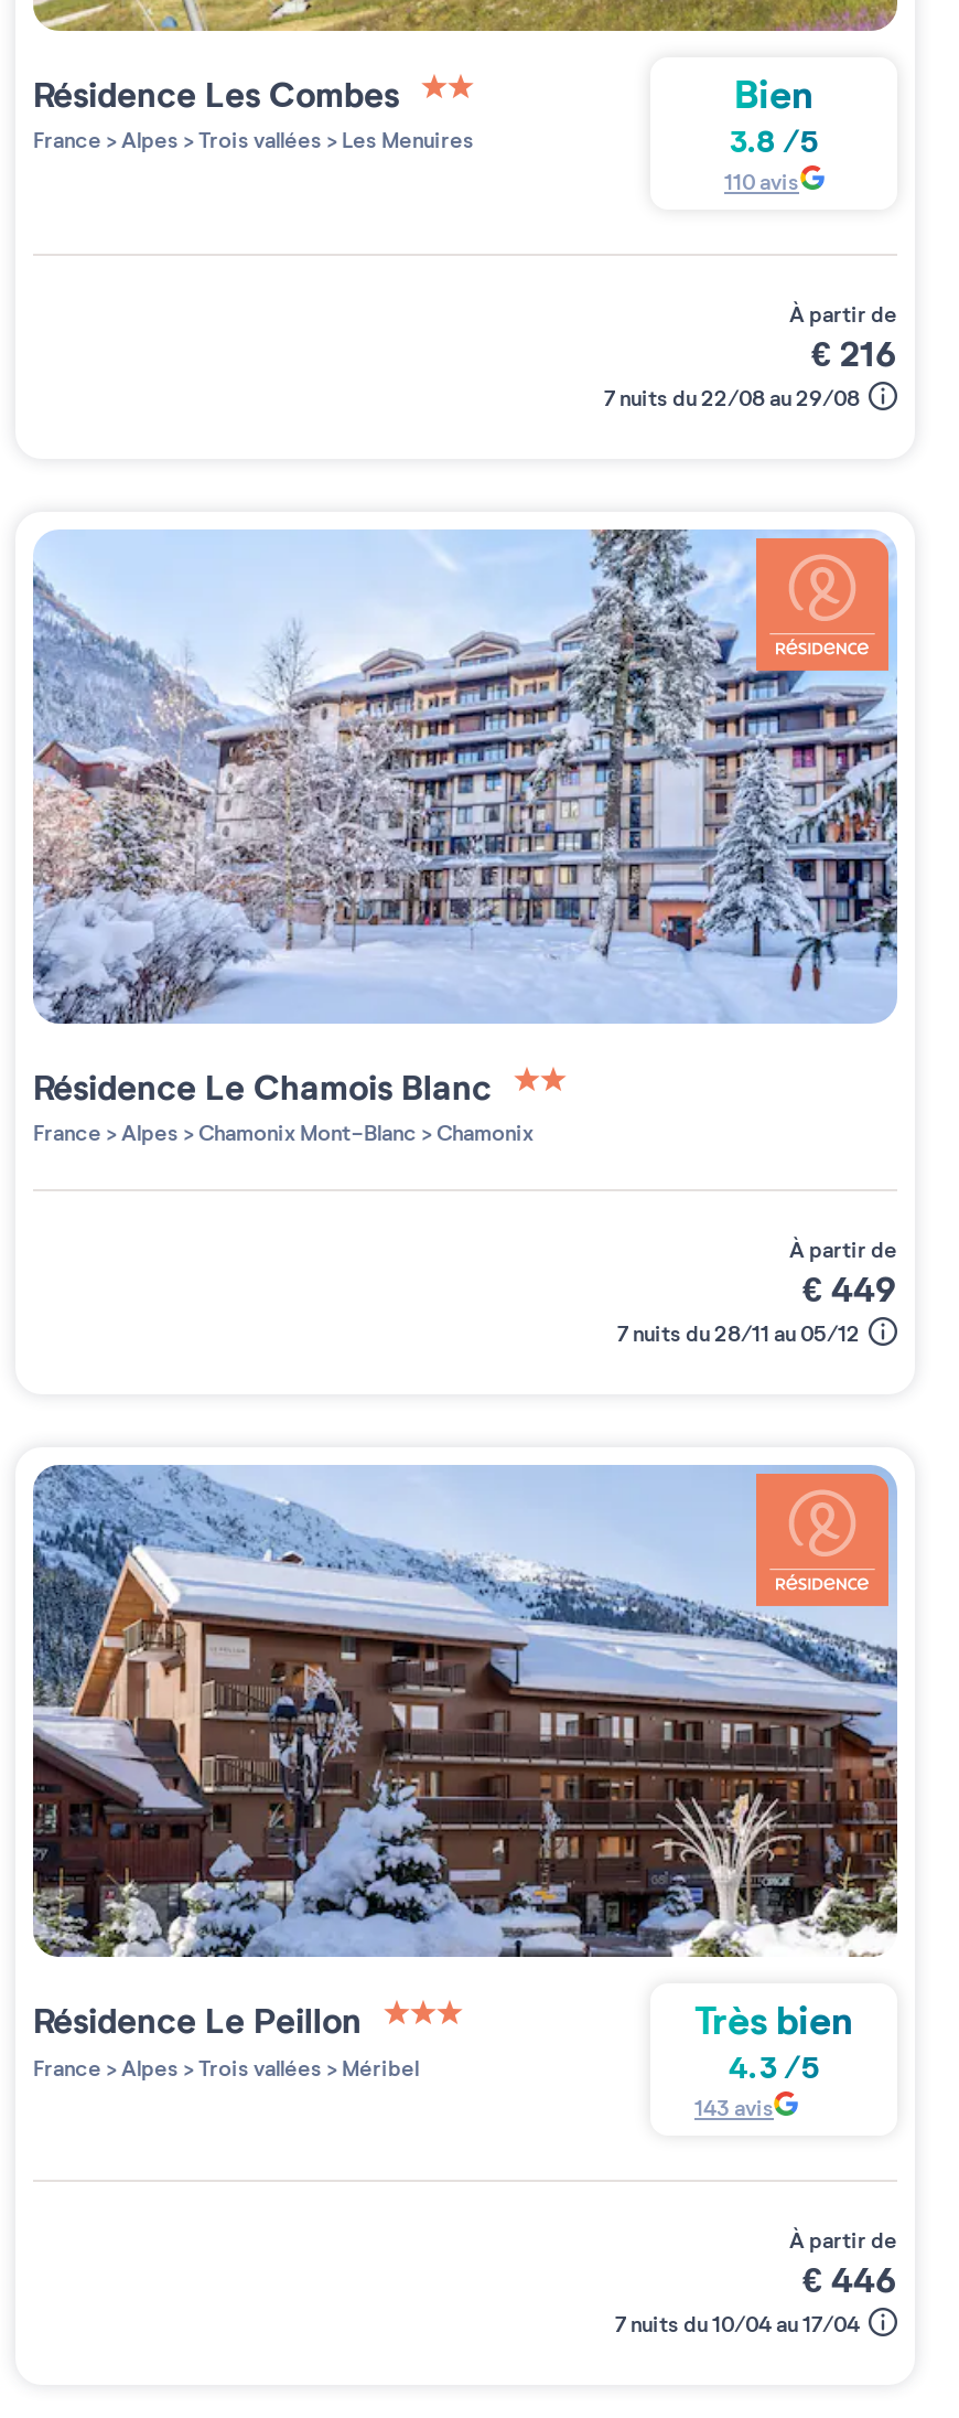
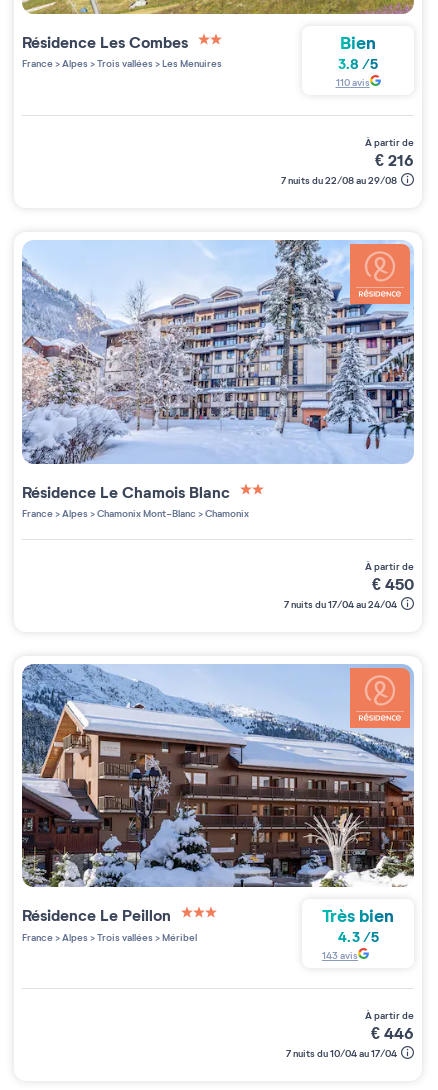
- €449
+ €450

- 7 nuits du 28/11 au 05/12
+ 7 nuits du 17/04 au 24/04
